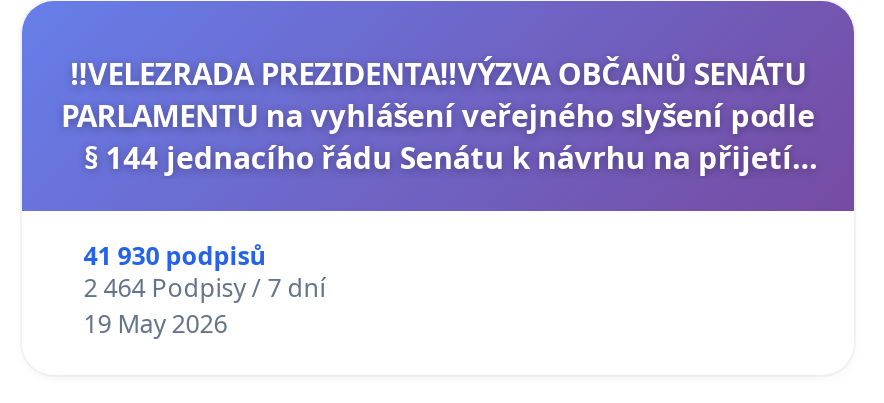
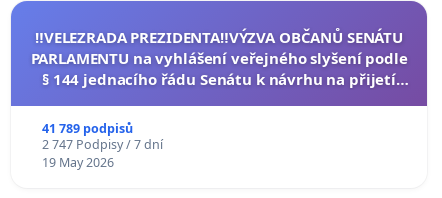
- 41 930 podpisů
+ 41 789 podpisů

- 2 464 Podpisy / 7 dní
+ 2 747 Podpisy / 7 dní
